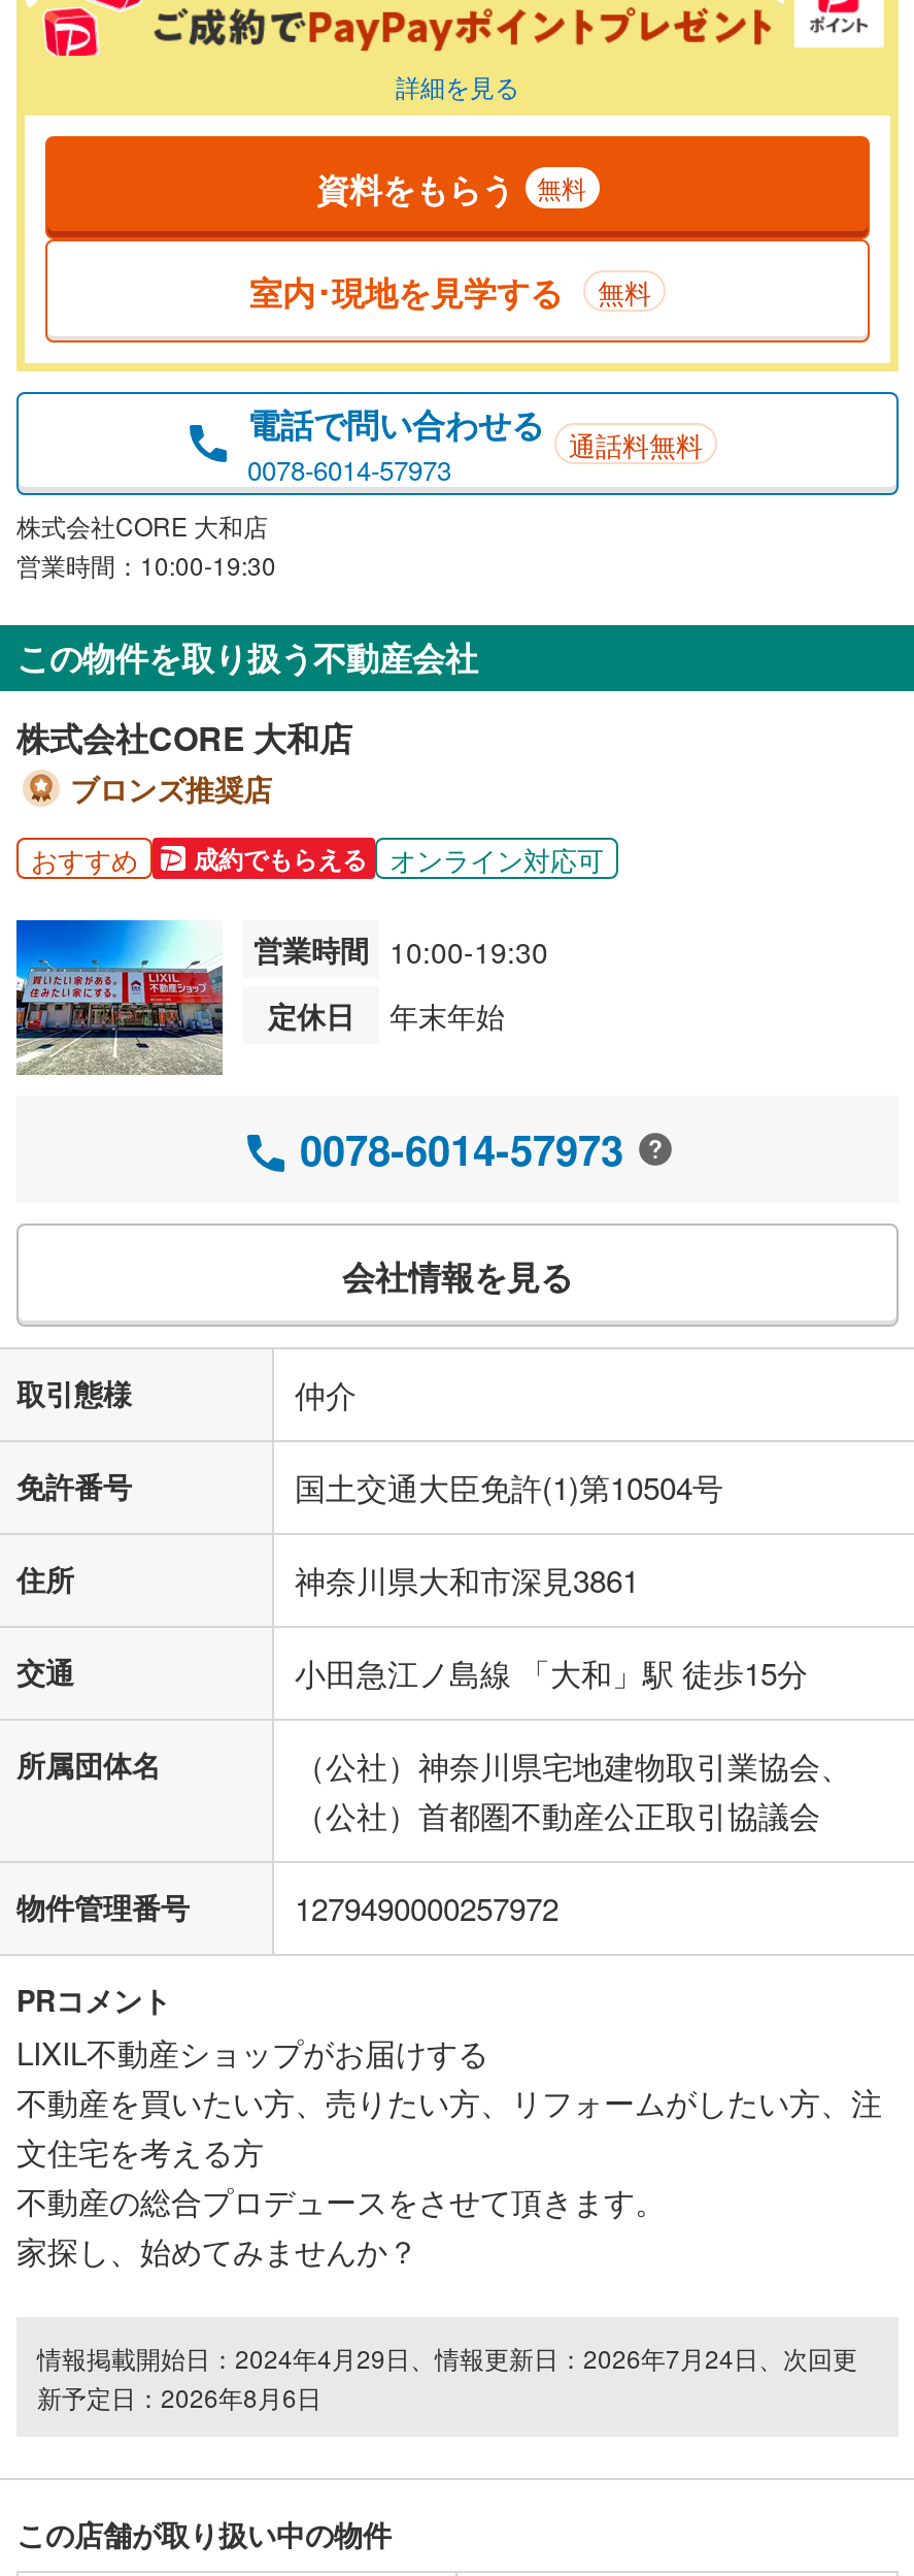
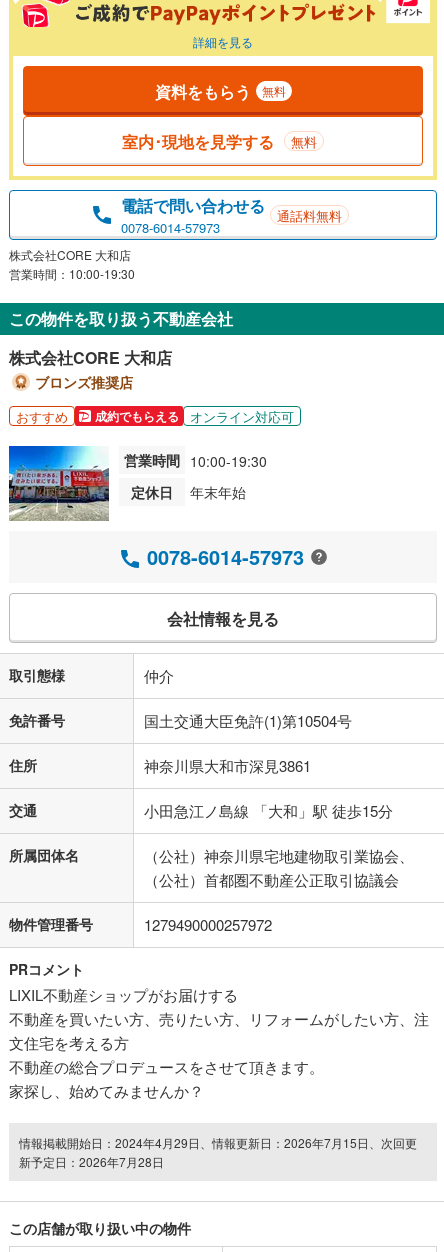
- 情報掲載開始日：2024年4月29日、情報更新日：2026年7月24日、次回更
+ 情報掲載開始日：2024年4月29日、情報更新日：2026年7月15日、次回更

- 新予定日：2026年8月6日
+ 新予定日：2026年7月28日
